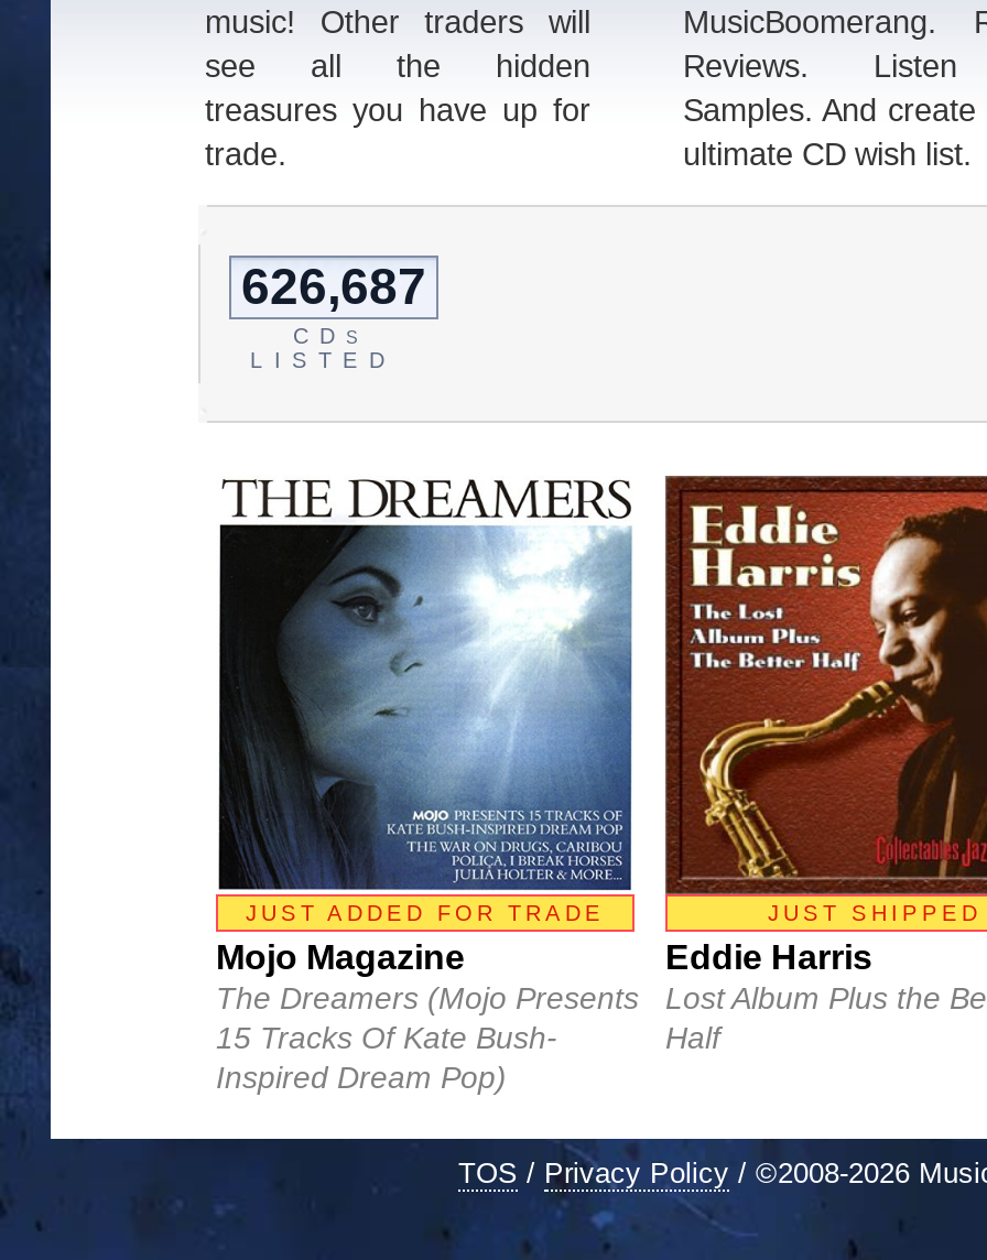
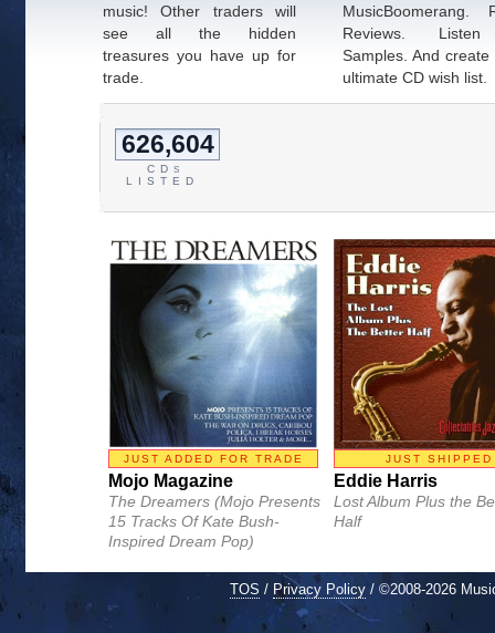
- 626,687
+ 626,604
